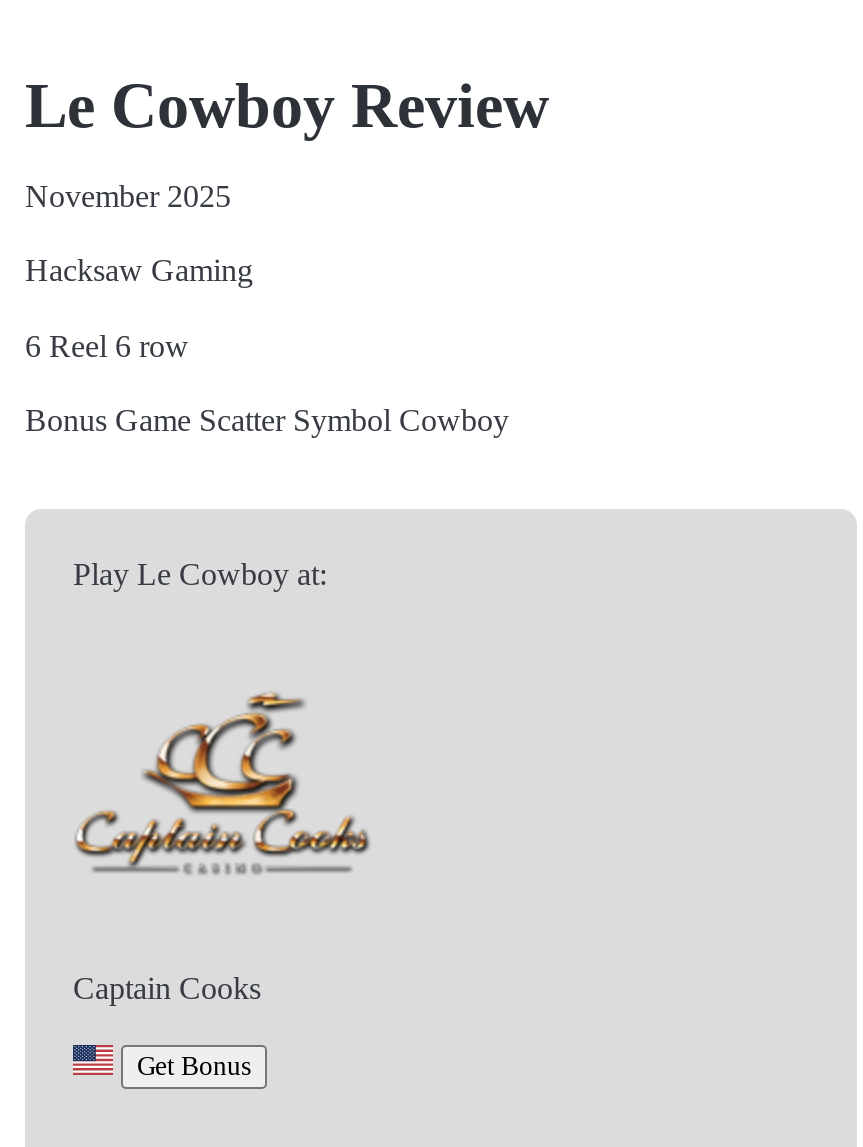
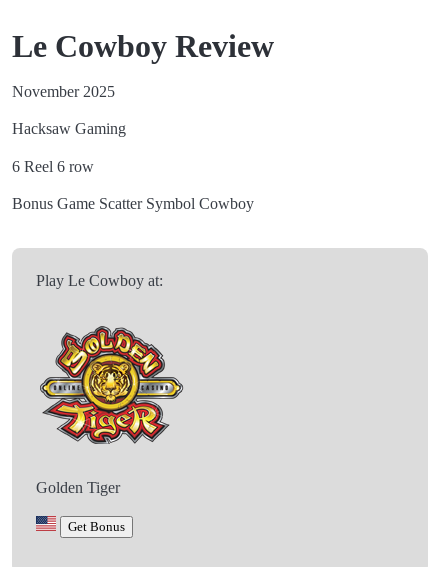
- [image]
- Captain Cooks
+ [image]
+ Golden Tiger
